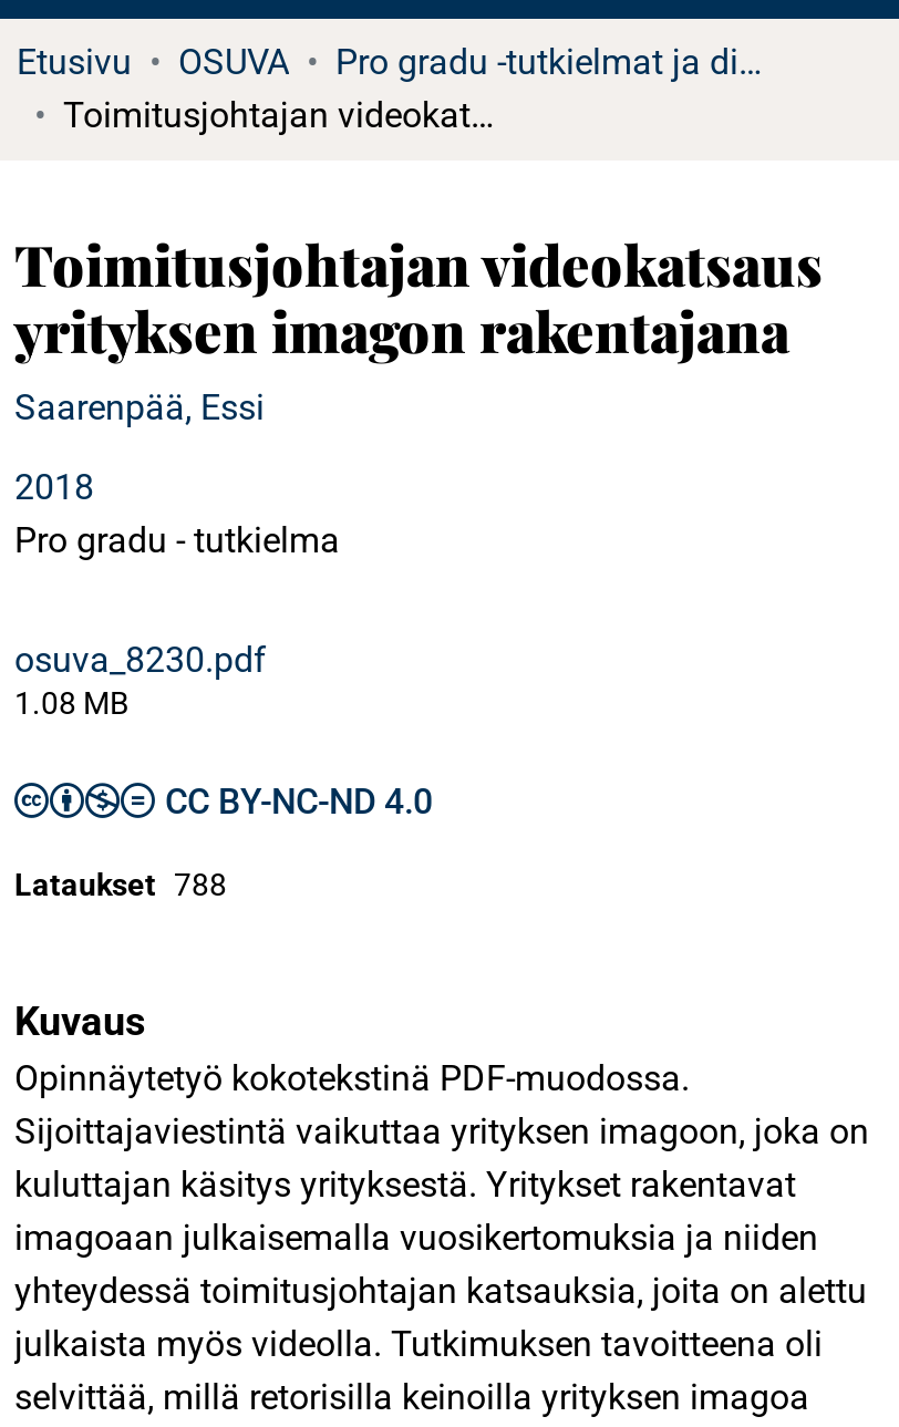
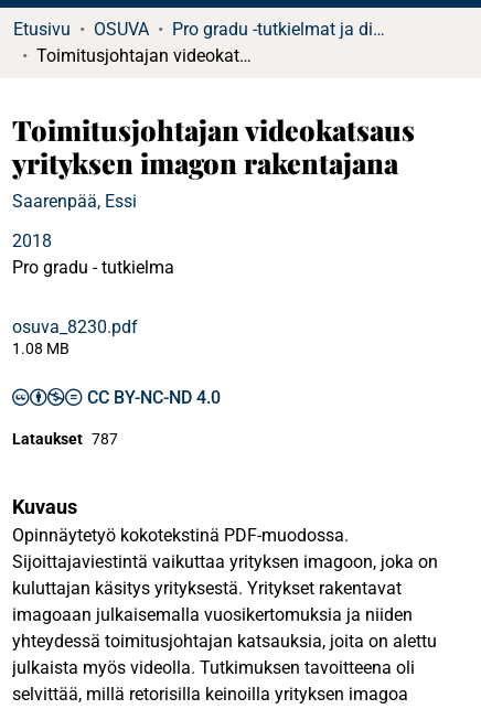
- Lataukset 788
+ Lataukset 787
